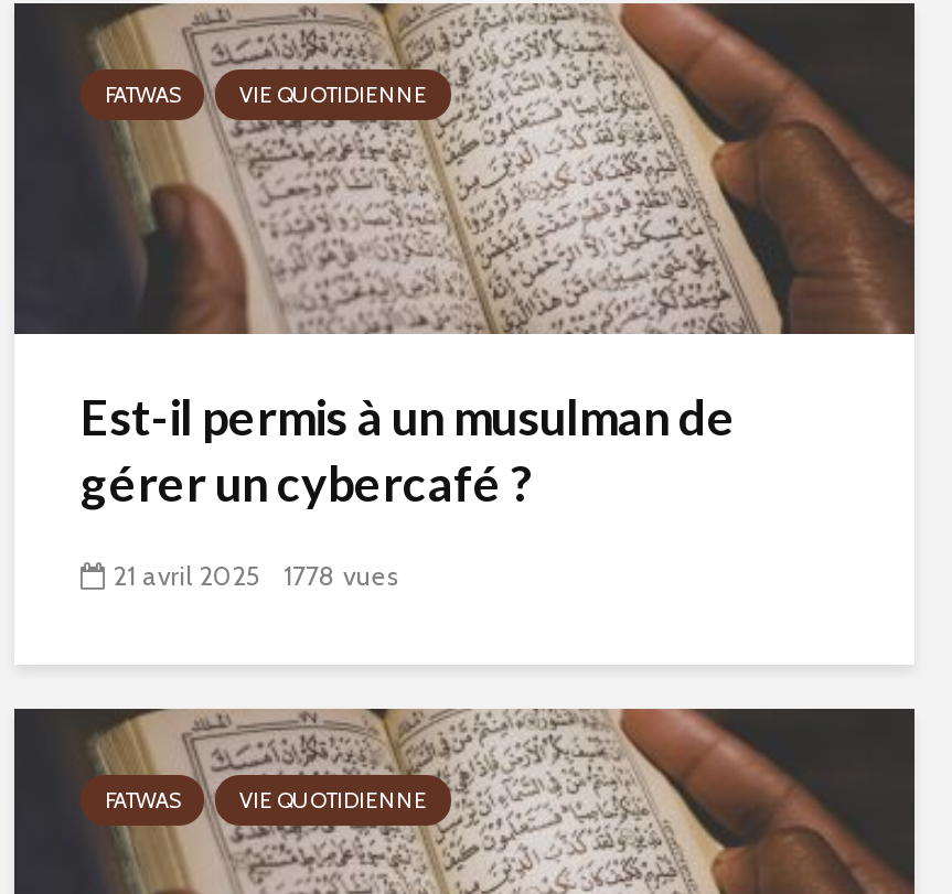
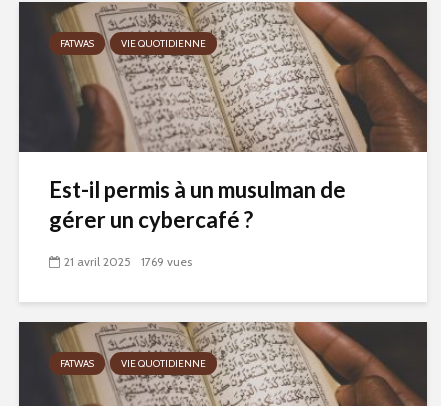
- 21 avril 2025 1778 vues
+ 21 avril 2025 1769 vues
